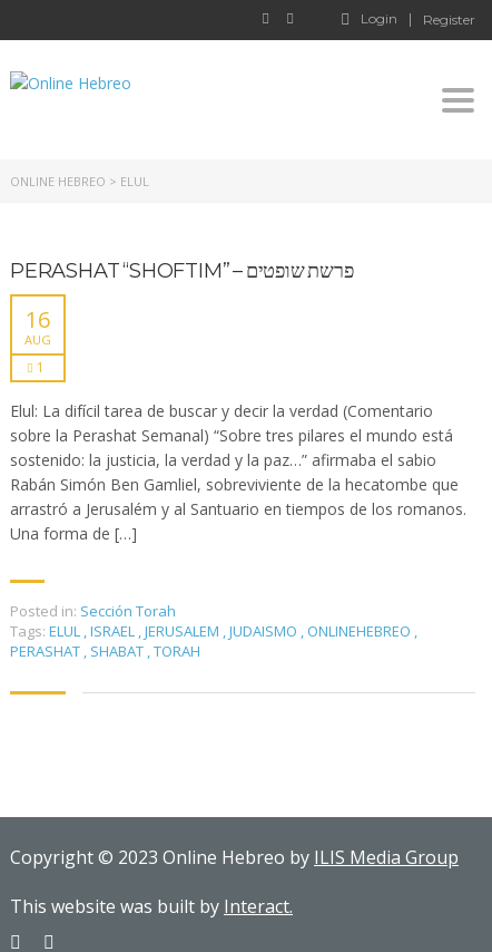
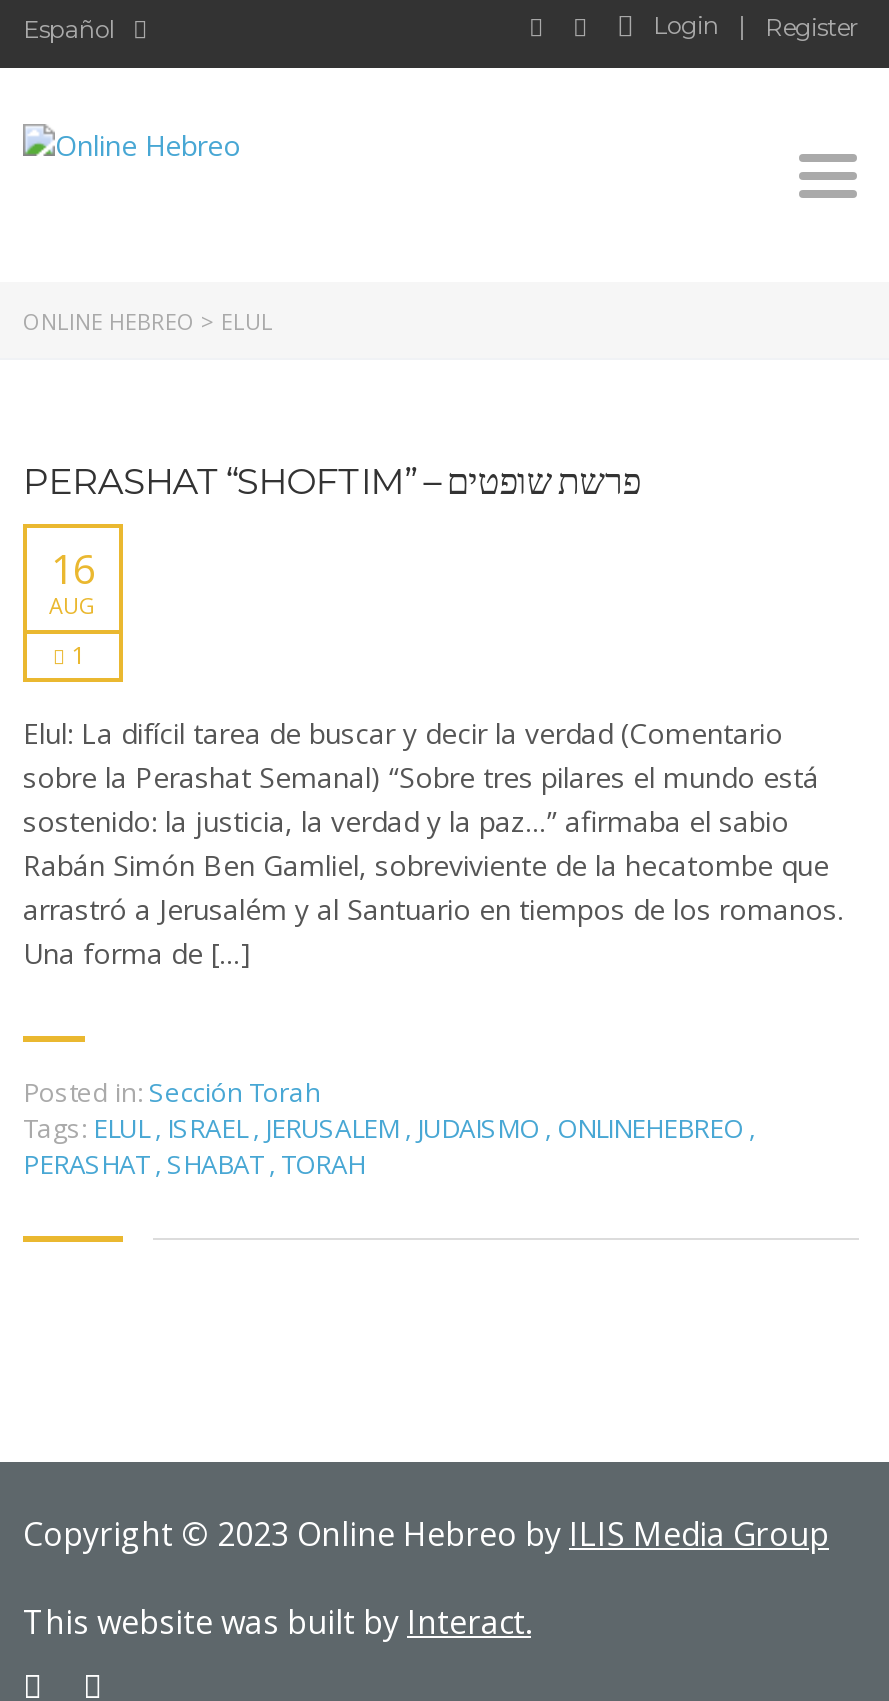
+ Español
